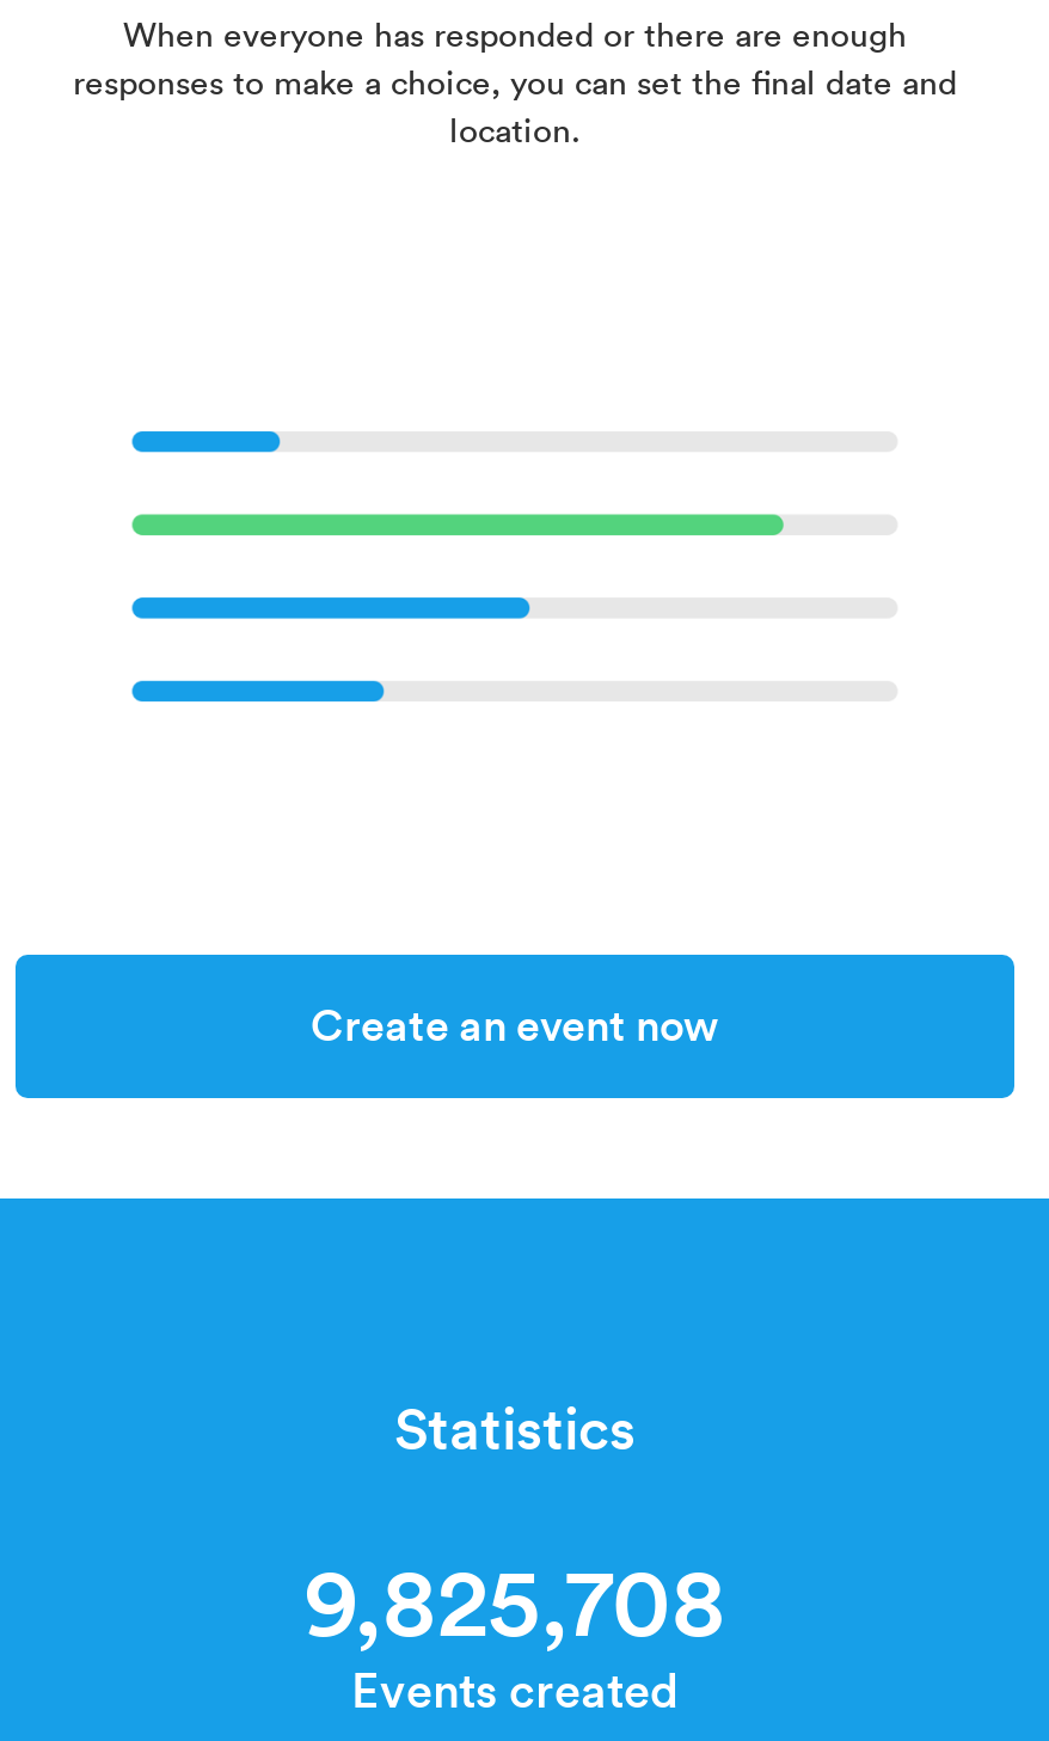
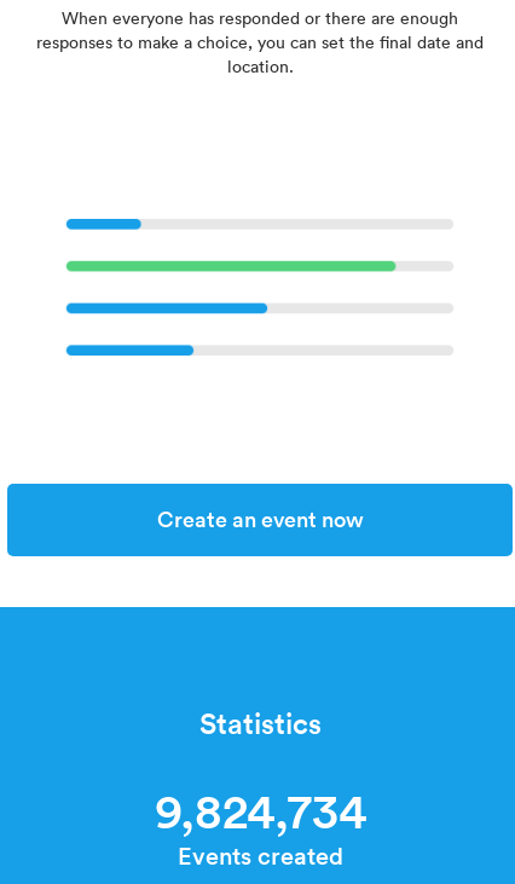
- 9,825,708
+ 9,824,734
